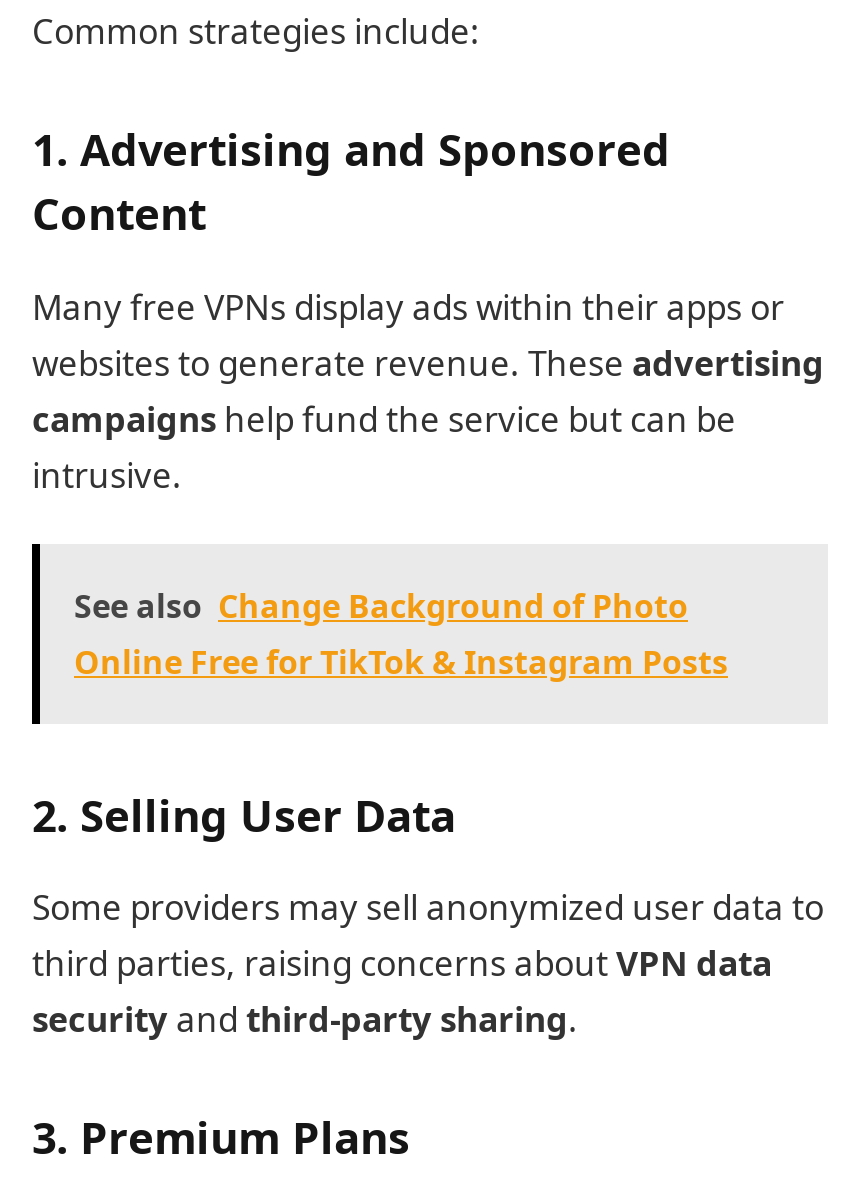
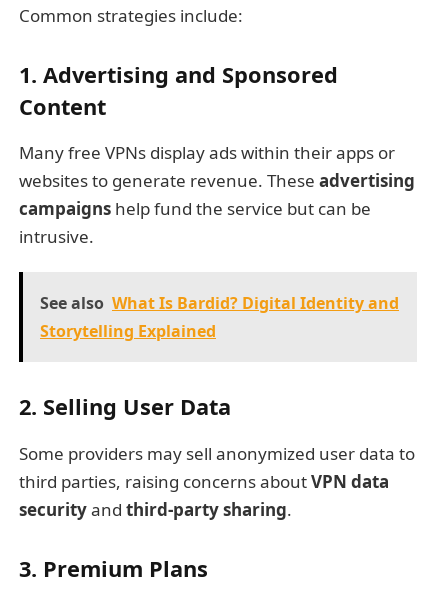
- See also Change Background of Photo
- Online Free for TikTok & Instagram Posts
+ See also What Is Bardid? Digital Identity and
+ Storytelling Explained
